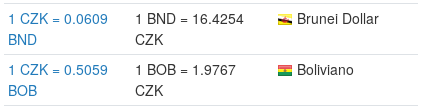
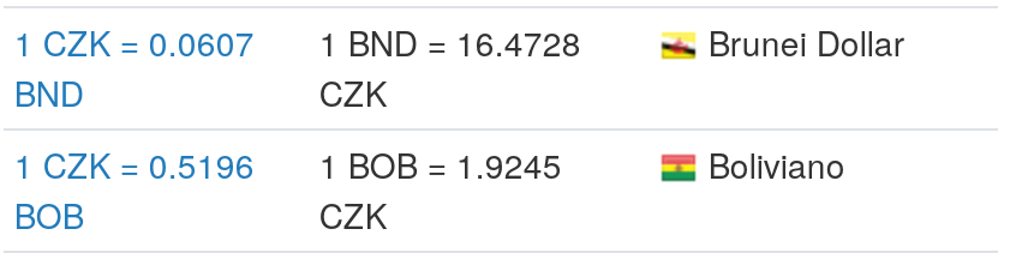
- 1 CZK = 0.0609
+ 1 CZK = 0.0607

- 1 BND = 16.4254
+ 1 BND = 16.4728

- 1 CZK = 0.5059
+ 1 CZK = 0.5196

- 1 BOB = 1.9767
+ 1 BOB = 1.9245
